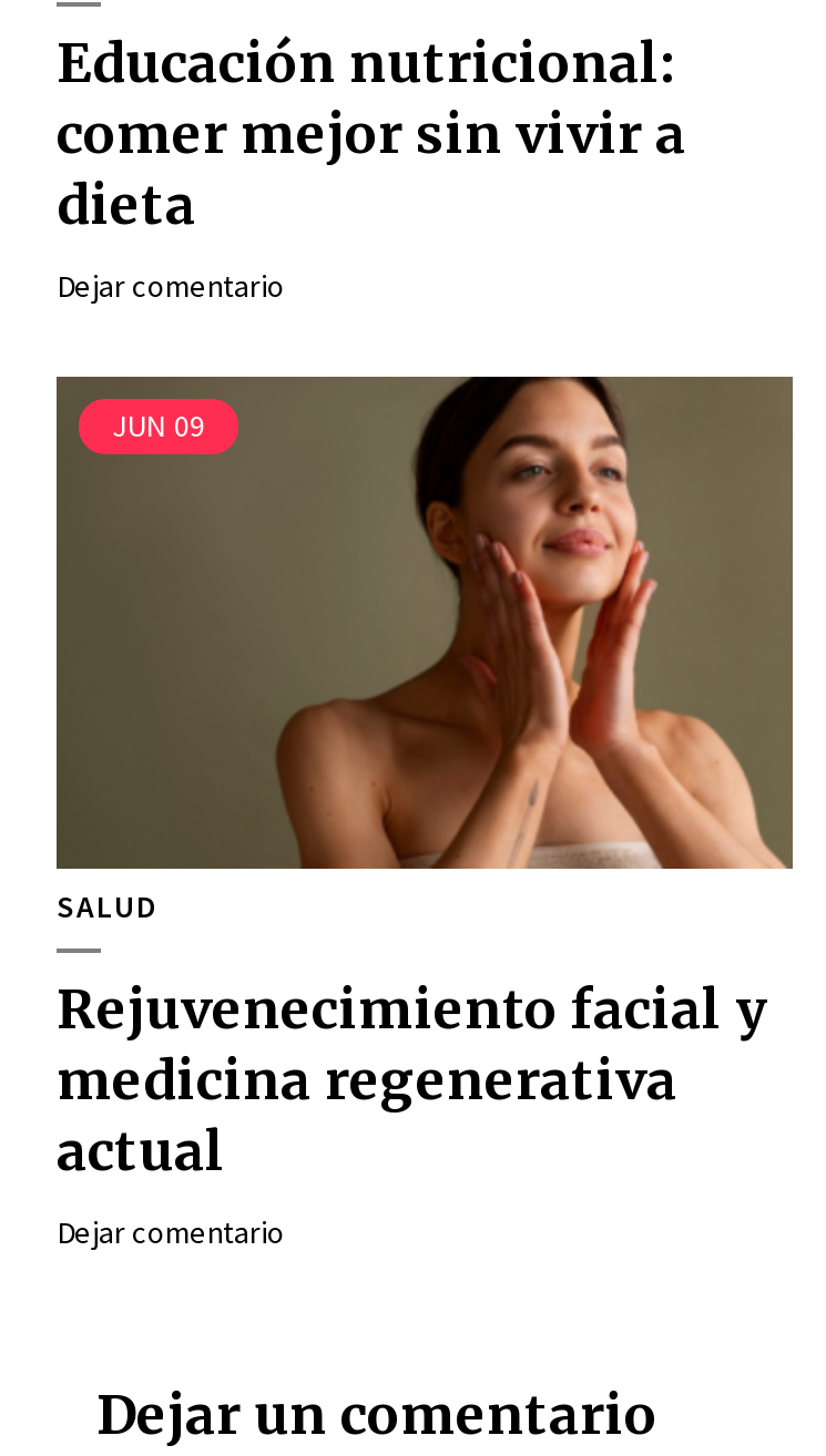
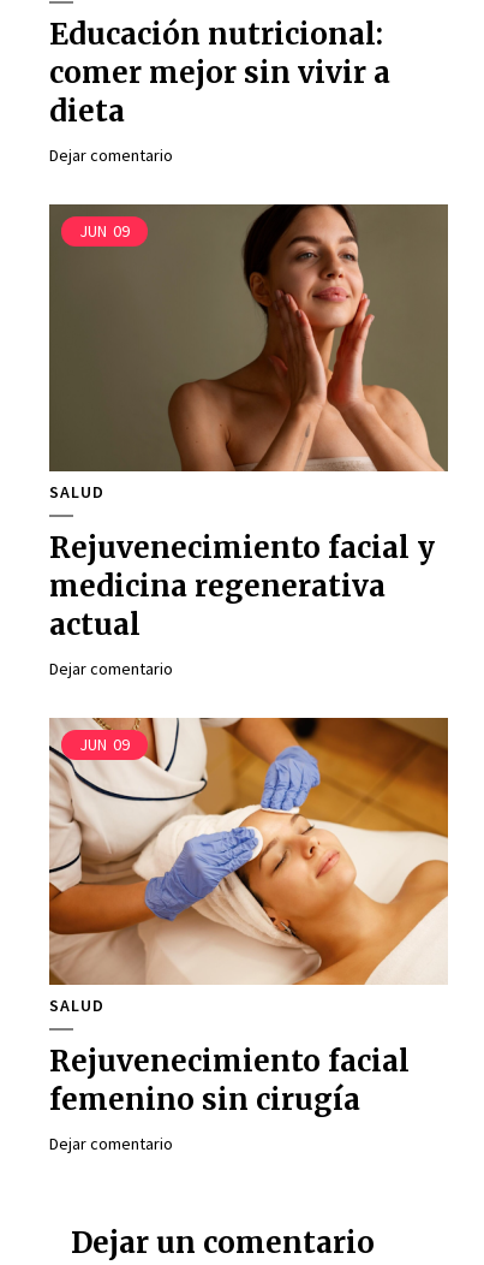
+ [image]
+ JUN 09

+ SALUD
+ Rejuvenecimiento facial
+ femenino sin cirugía
+ Dejar comentario
